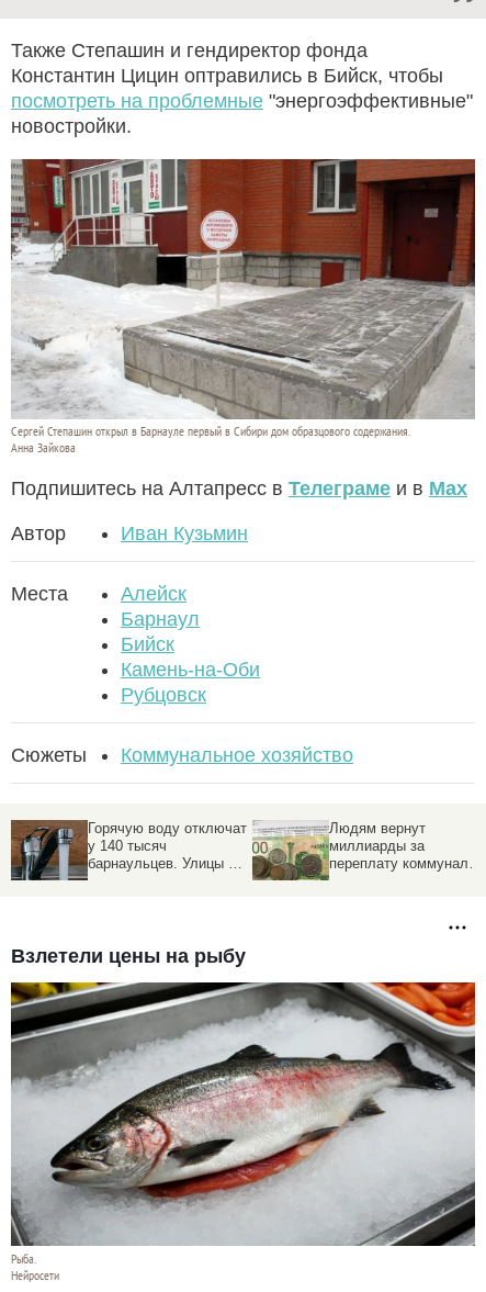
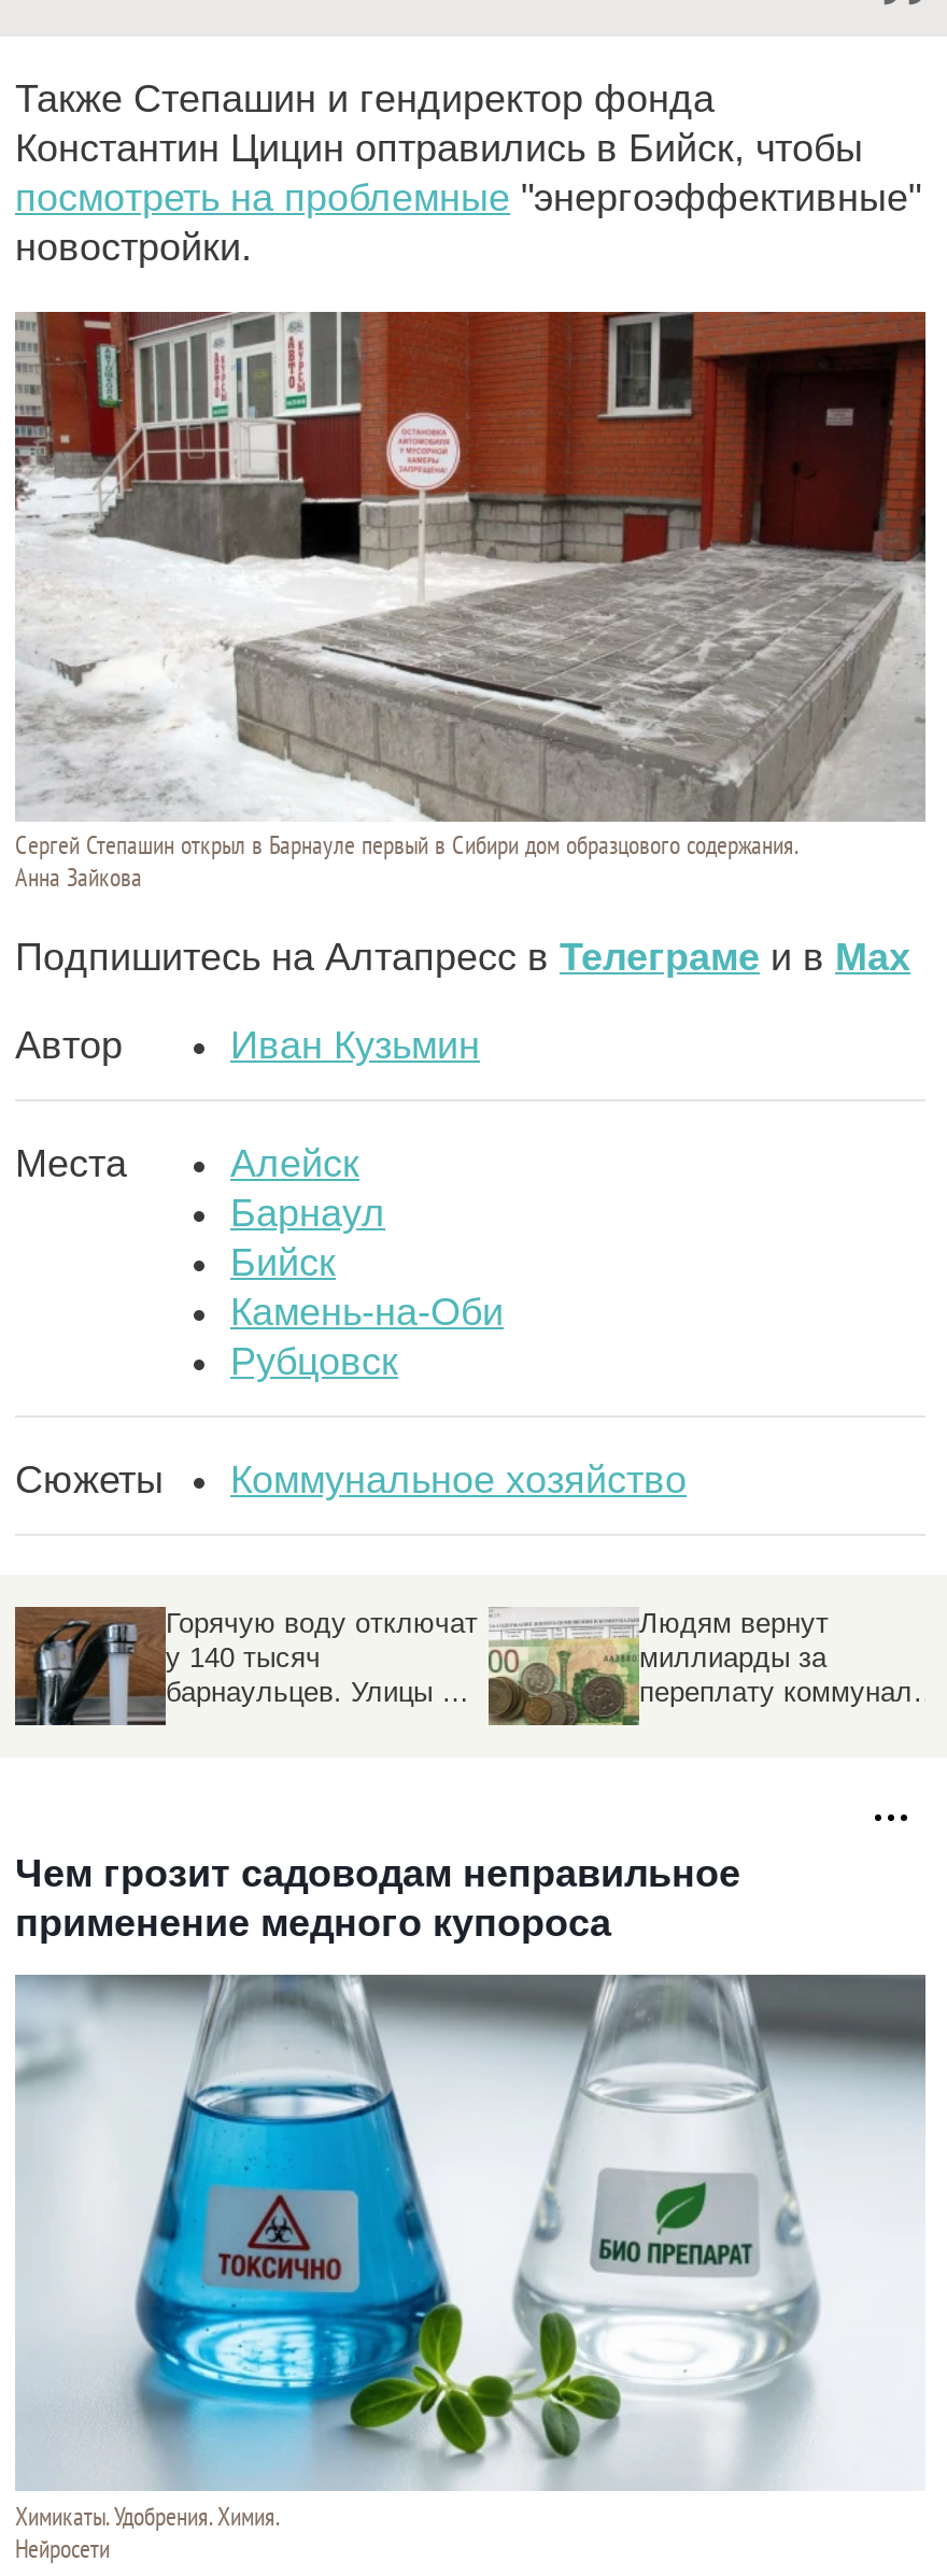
- Взлетели цены на рыбу
+ Чем грозит садоводам неправильное
+ применение медного купороса

- [image]
- Рыба.
+ [image]
+ Химикаты. Удобрения. Химия.
